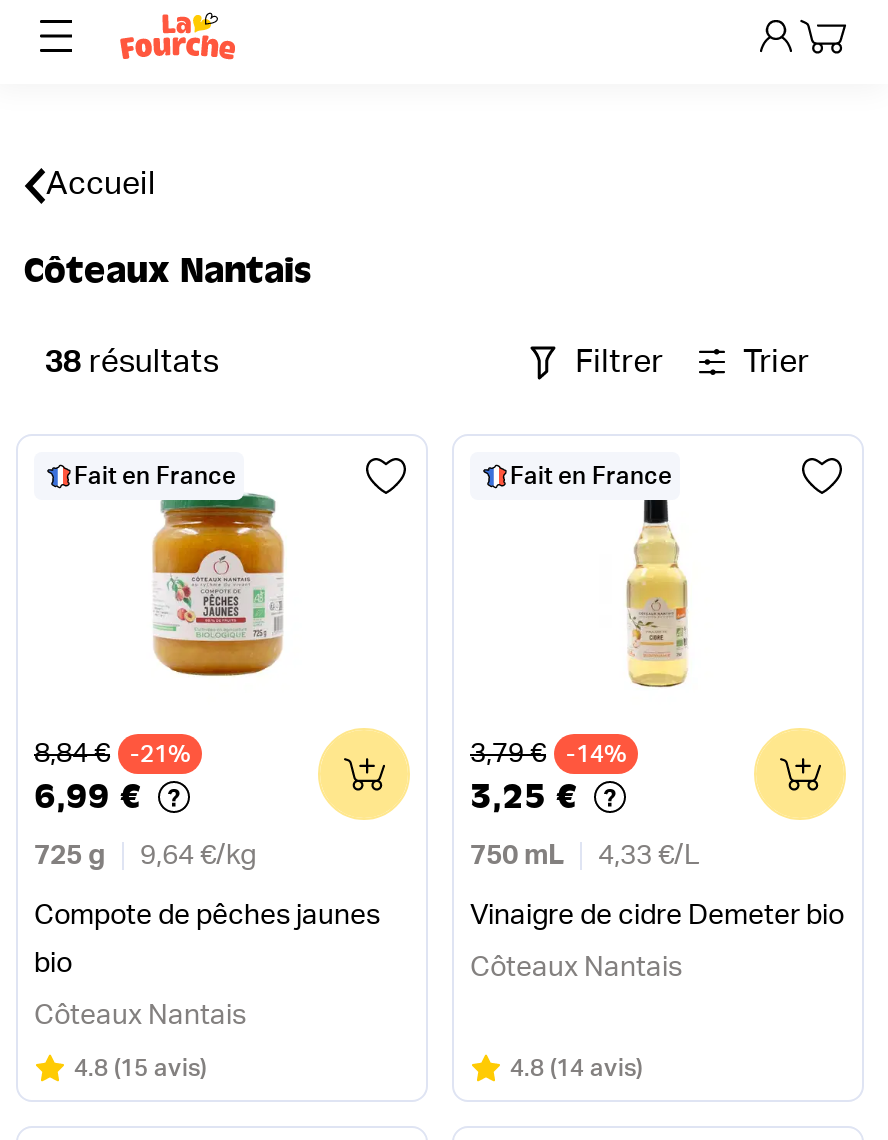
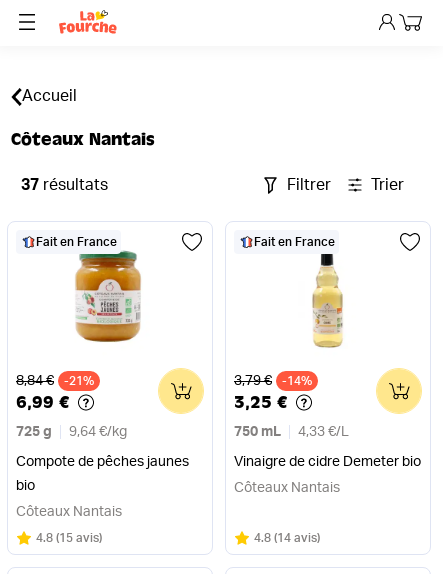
- 38 résultats
+ 37 résultats
